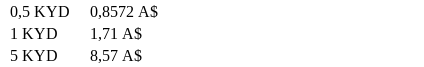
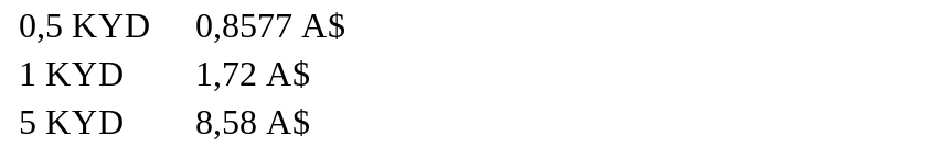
- 0,5 KYD 0,8572 A$
+ 0,5 KYD 0,8577 A$

- 1 KYD 1,71 A$
+ 1 KYD 1,72 A$

- 5 KYD 8,57 A$
+ 5 KYD 8,58 A$
